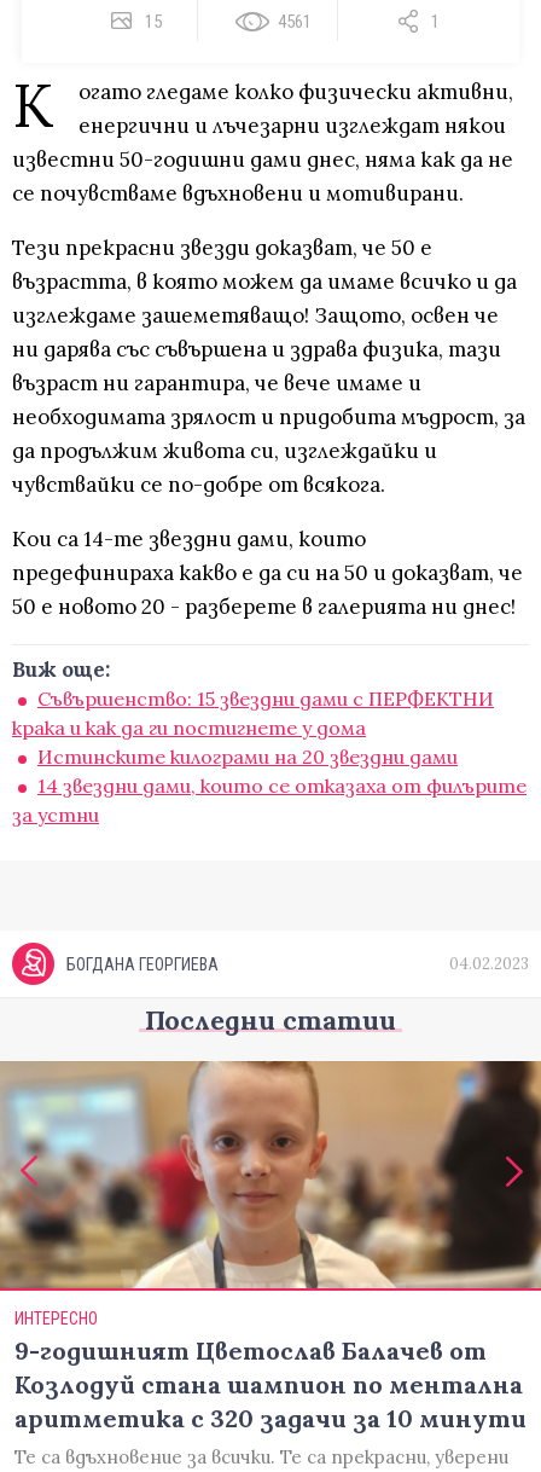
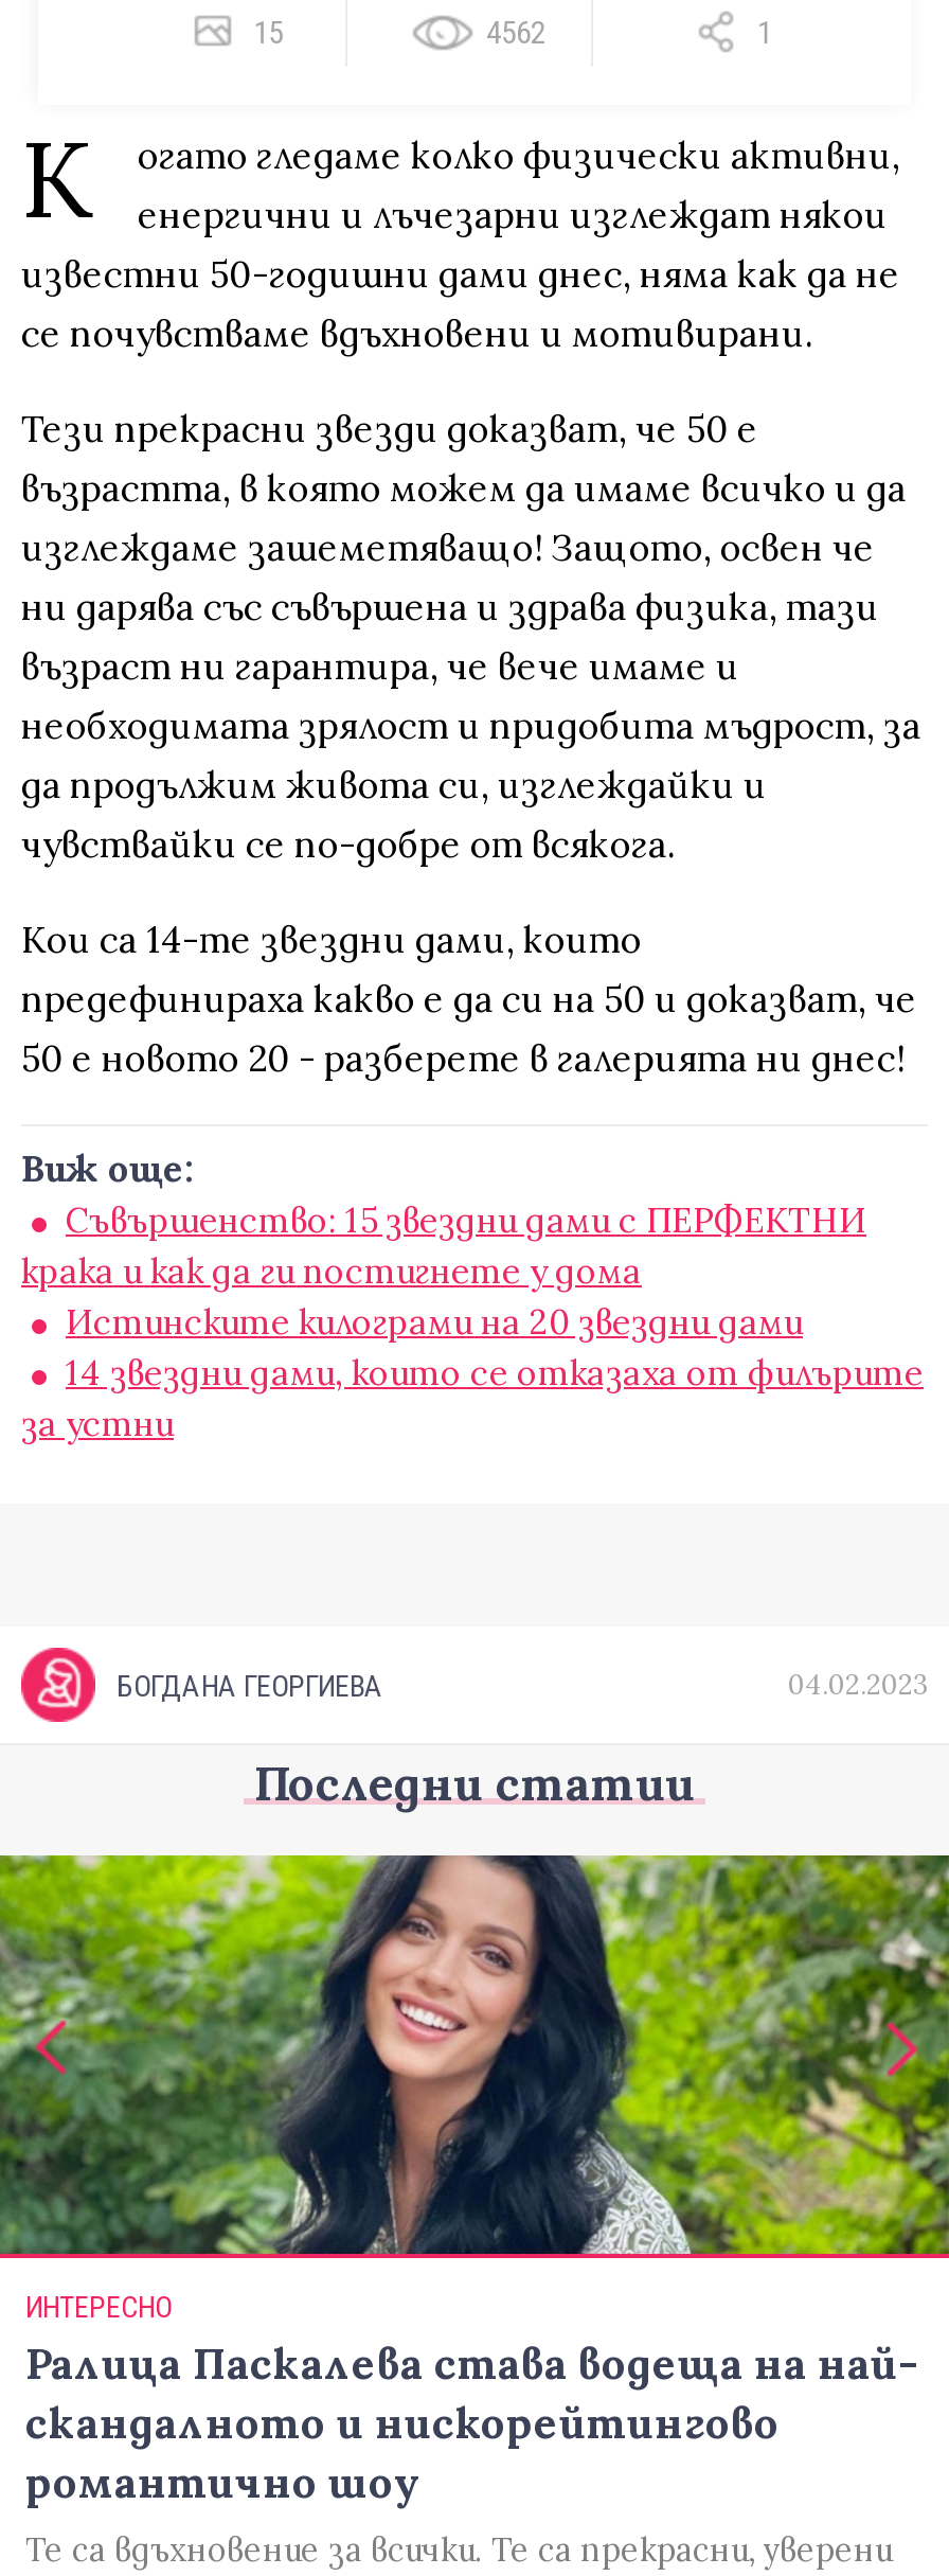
- 4561
+ 4562

- [image]
- 9-годишният Цветослав Балачев от
- Козлодуй стана шампион по ментална
- аритметика с 320 задачи за 10 минути
+ [image]
+ Ралица Паскалева става водеща на най-
+ скандалното и нискорейтингово
+ романтично шоу
